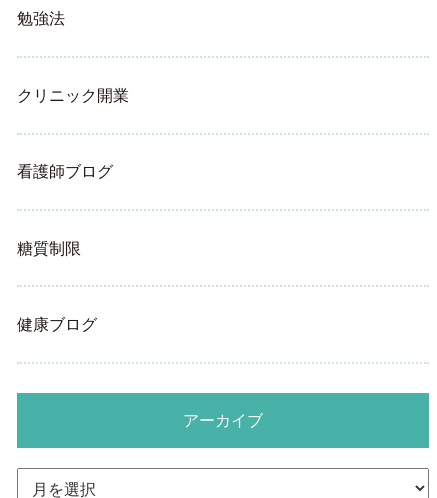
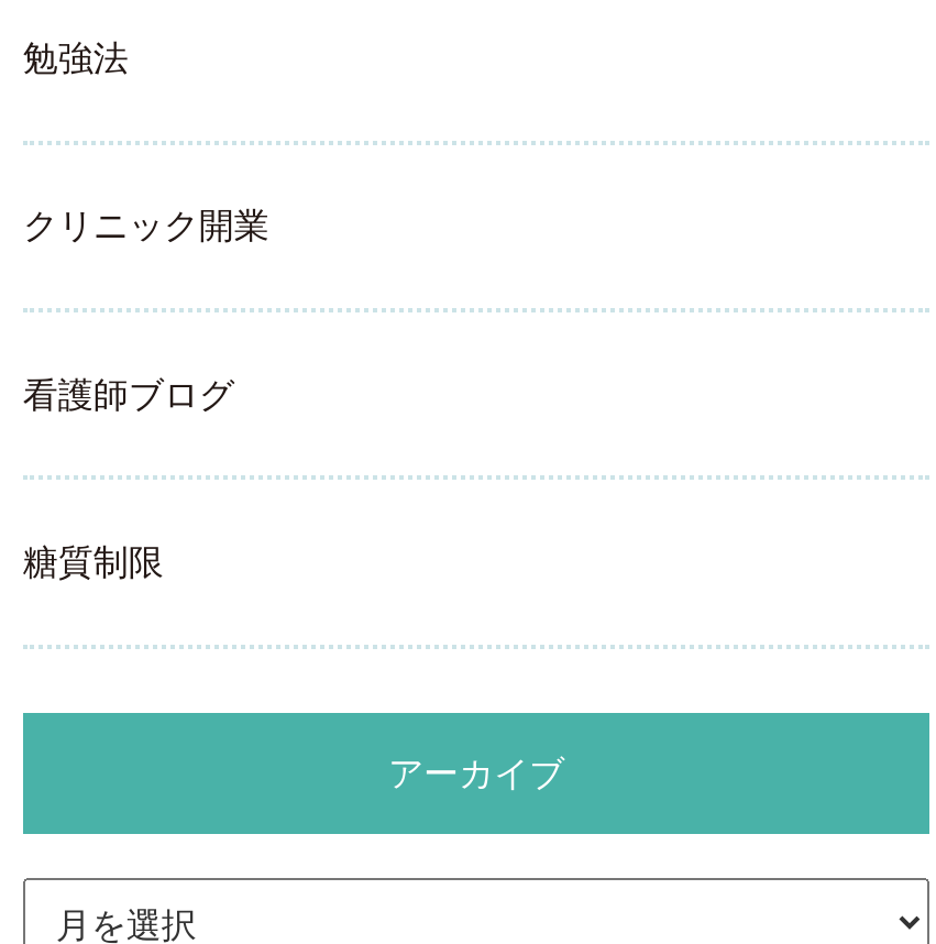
- 健康ブログ
